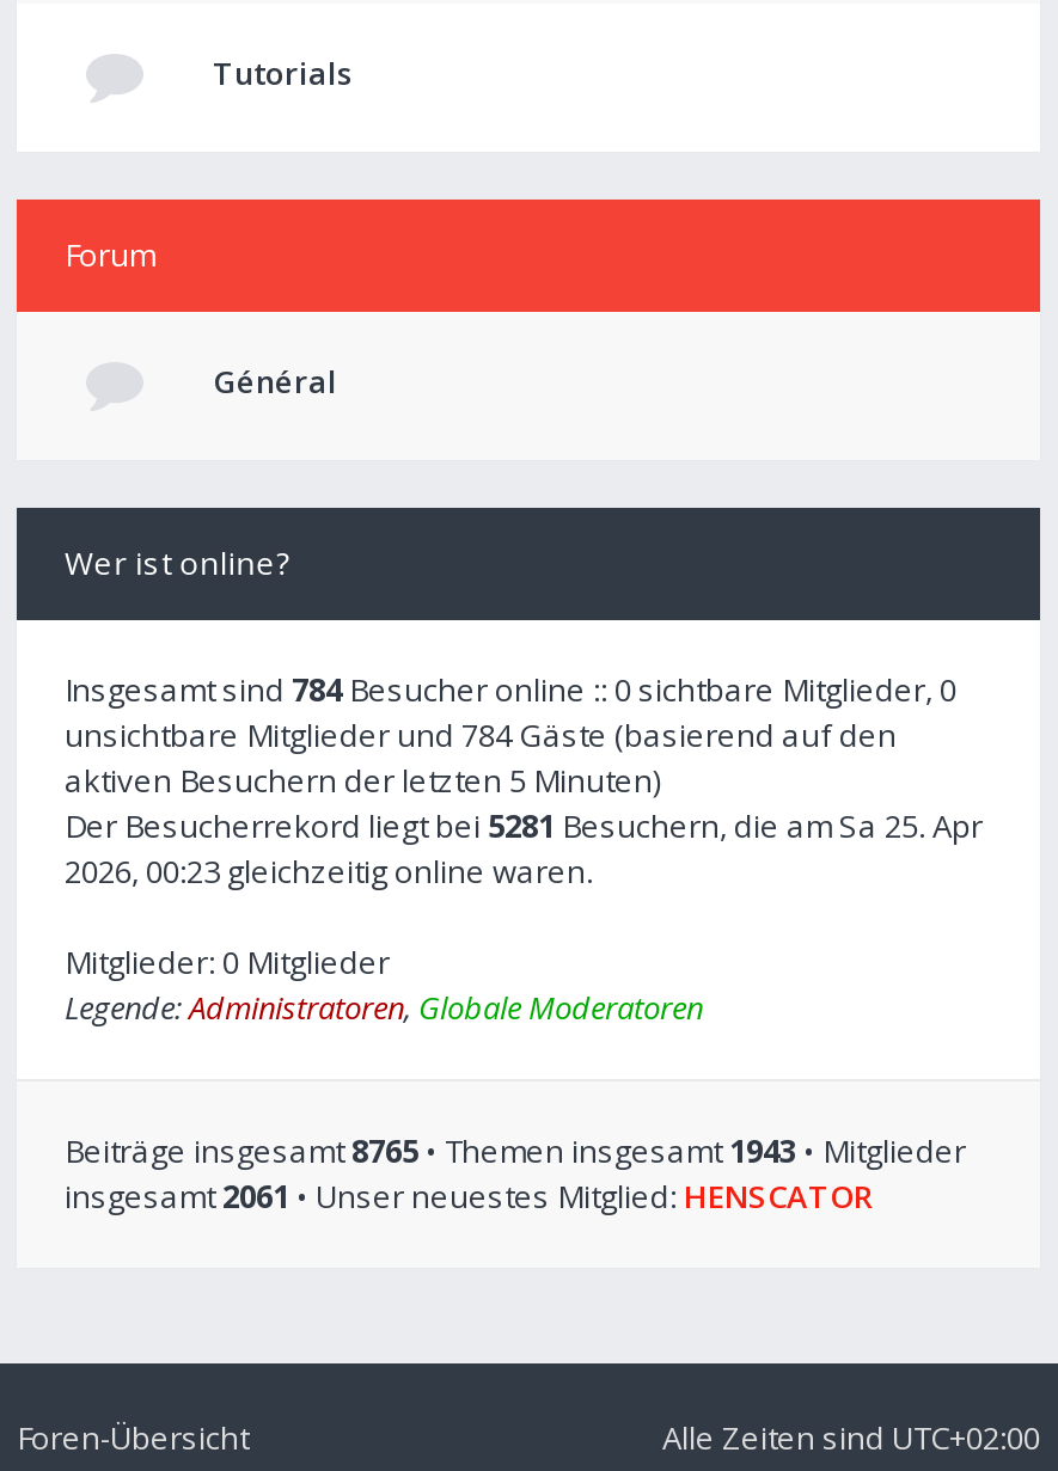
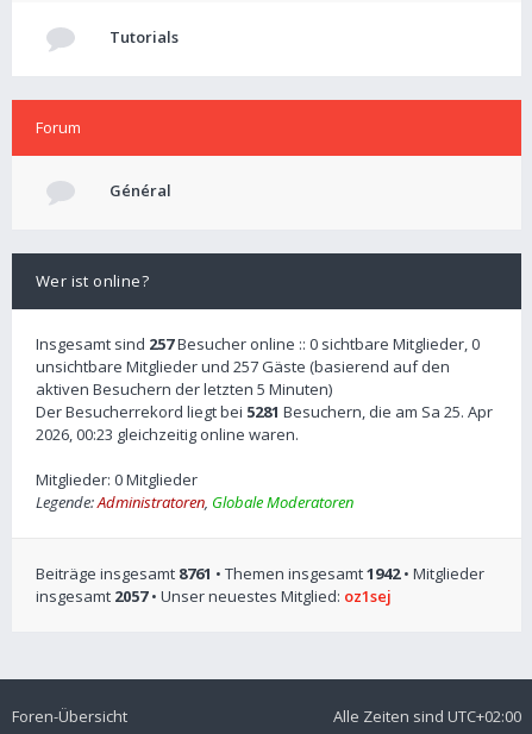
- Insgesamt sind 784 Besucher online :: 0 sichtbare Mitglieder, 0
+ Insgesamt sind 257 Besucher online :: 0 sichtbare Mitglieder, 0

- unsichtbare Mitglieder und 784 Gäste (basierend auf den
+ unsichtbare Mitglieder und 257 Gäste (basierend auf den

- Beiträge insgesamt8765 • Themen insgesamt 1943 • Mitglieder
+ Beiträge insgesamt8761 • Themen insgesamt 1942 • Mitglieder

- insgesamt2061 • Unser neuestes Mitglied: HENSCATOR
+ insgesamt2057 • Unser neuestes Mitglied: oz1sej
